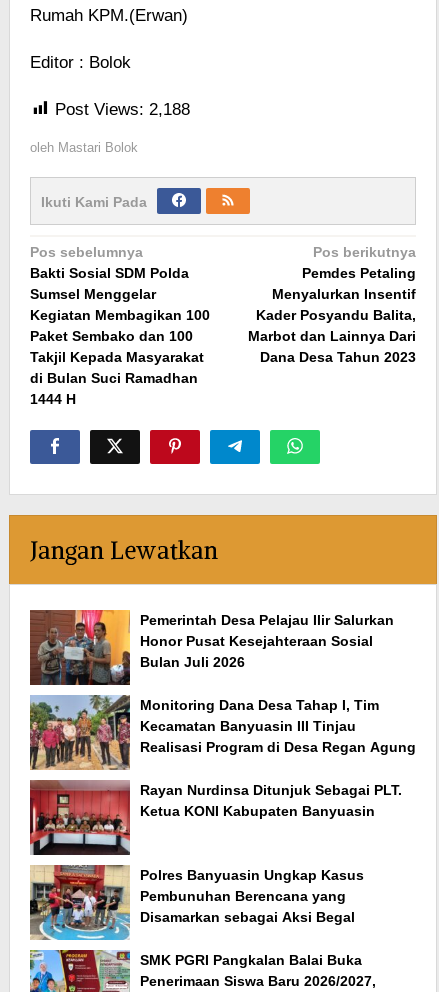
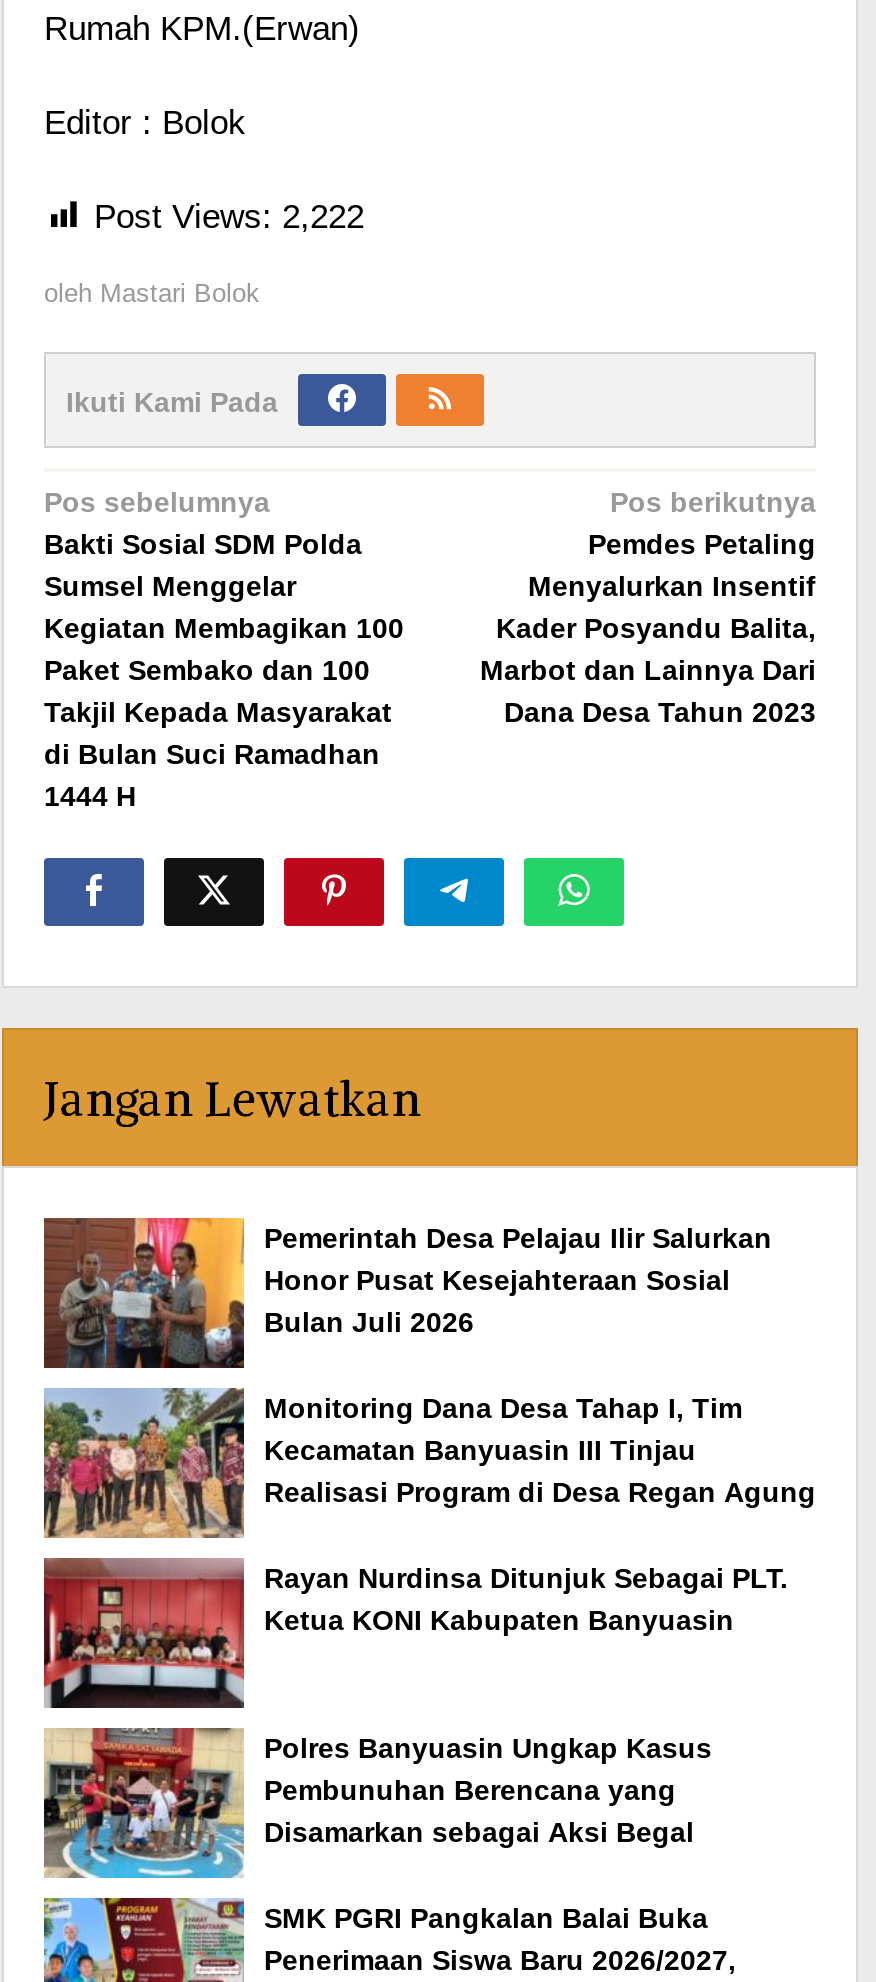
- Post Views: 2,188
+ Post Views: 2,222
